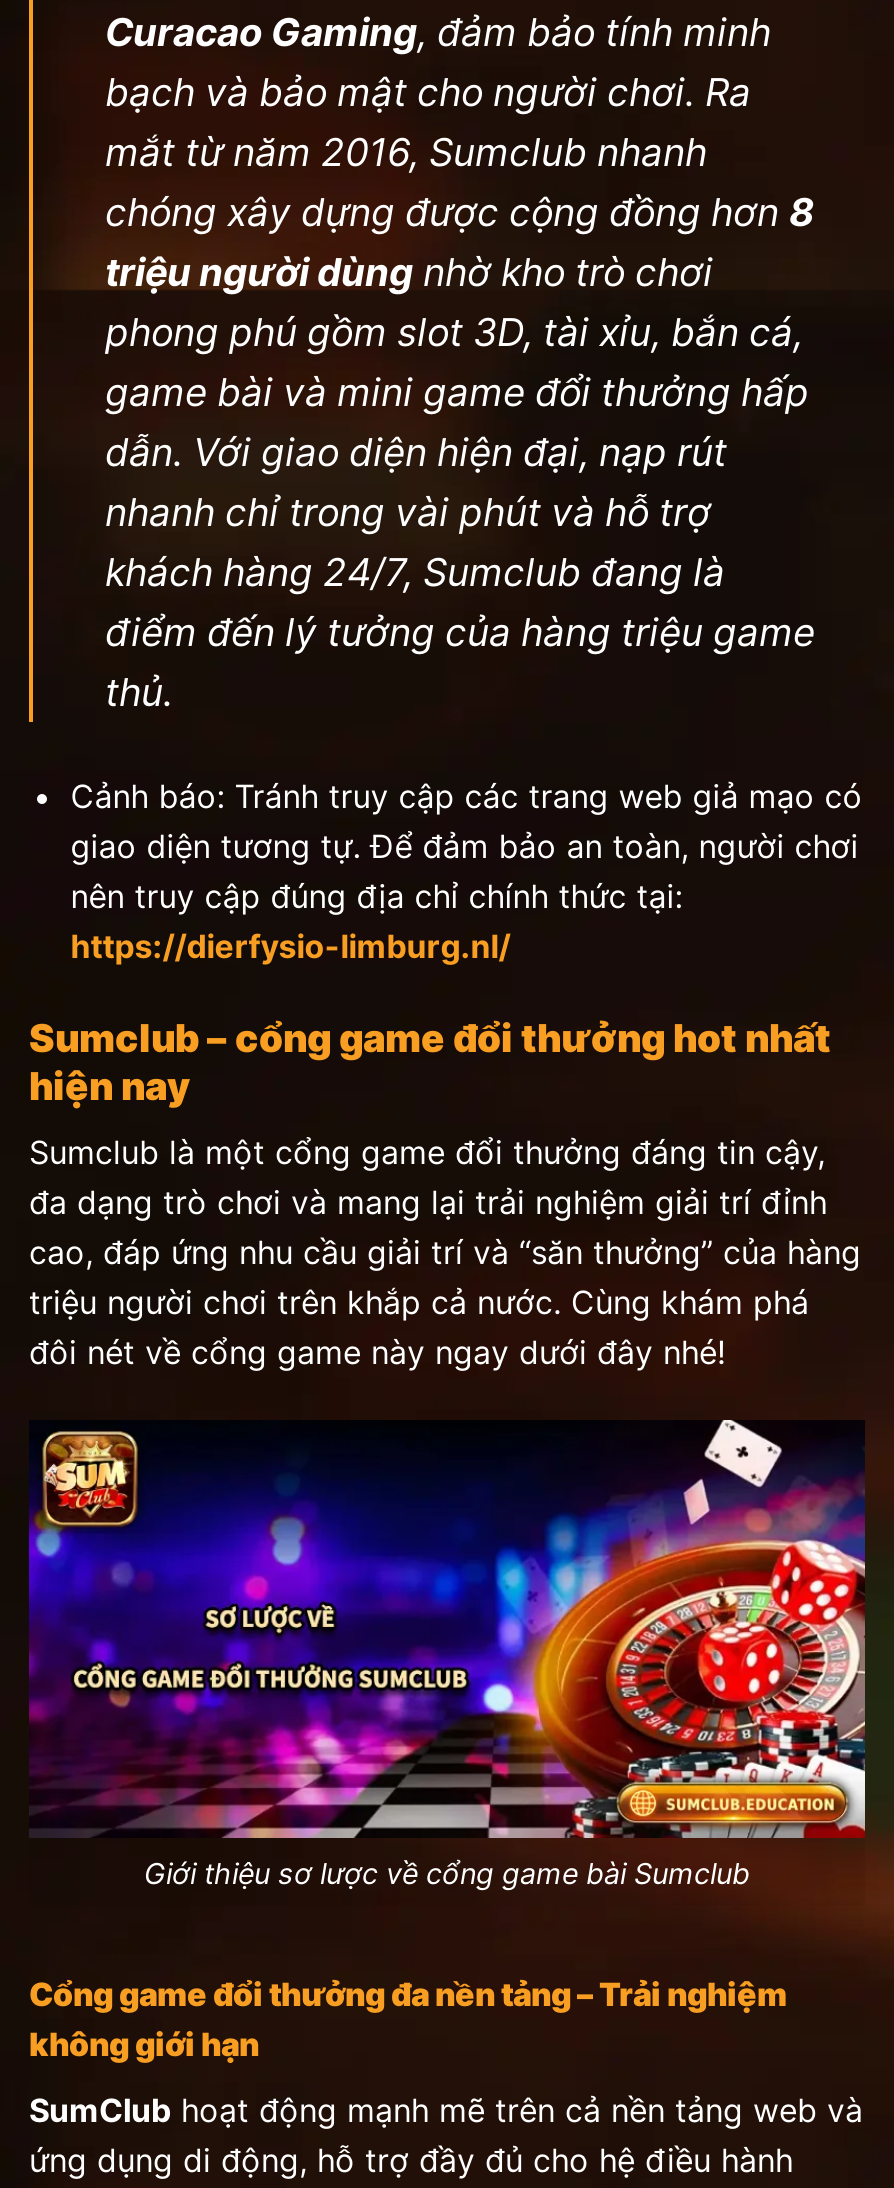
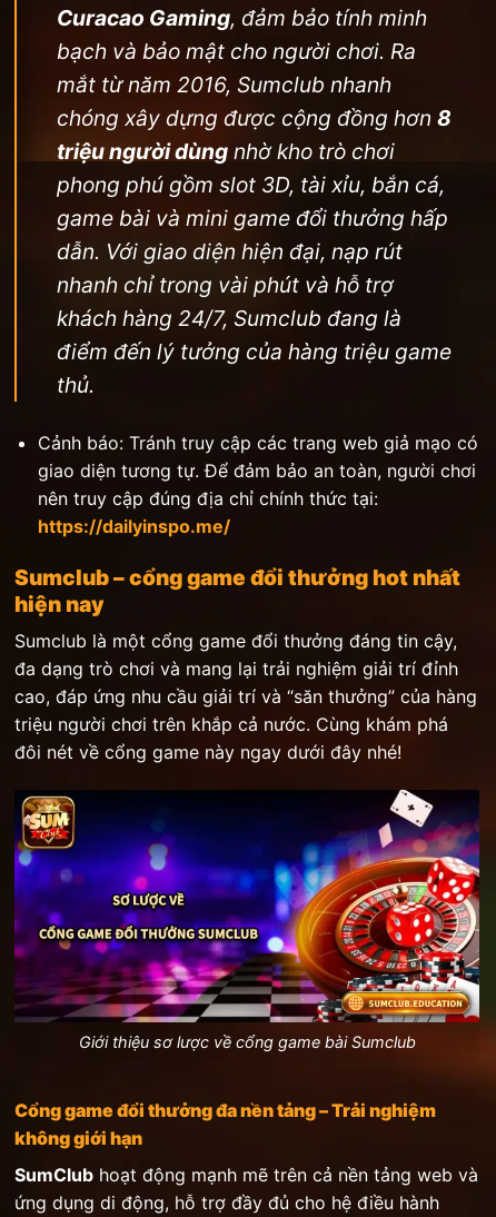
- https://dierfysio-limburg.nl/
+ https://dailyinspo.me/
